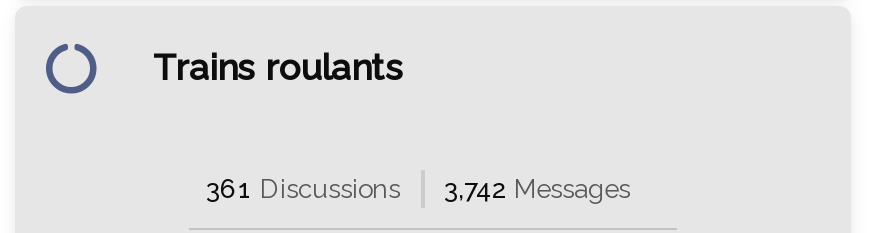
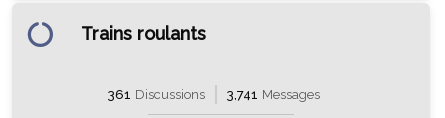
- 361 Discussions 3,742 Messages
+ 361 Discussions 3,741 Messages
